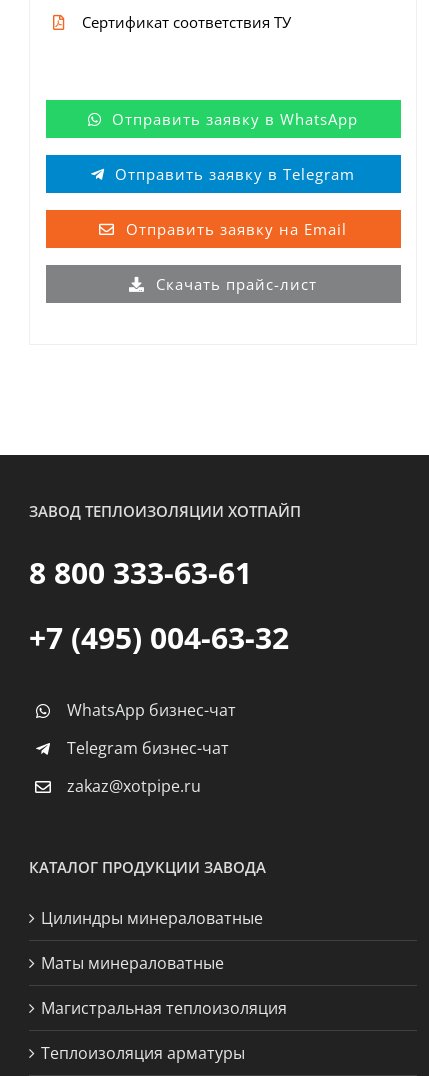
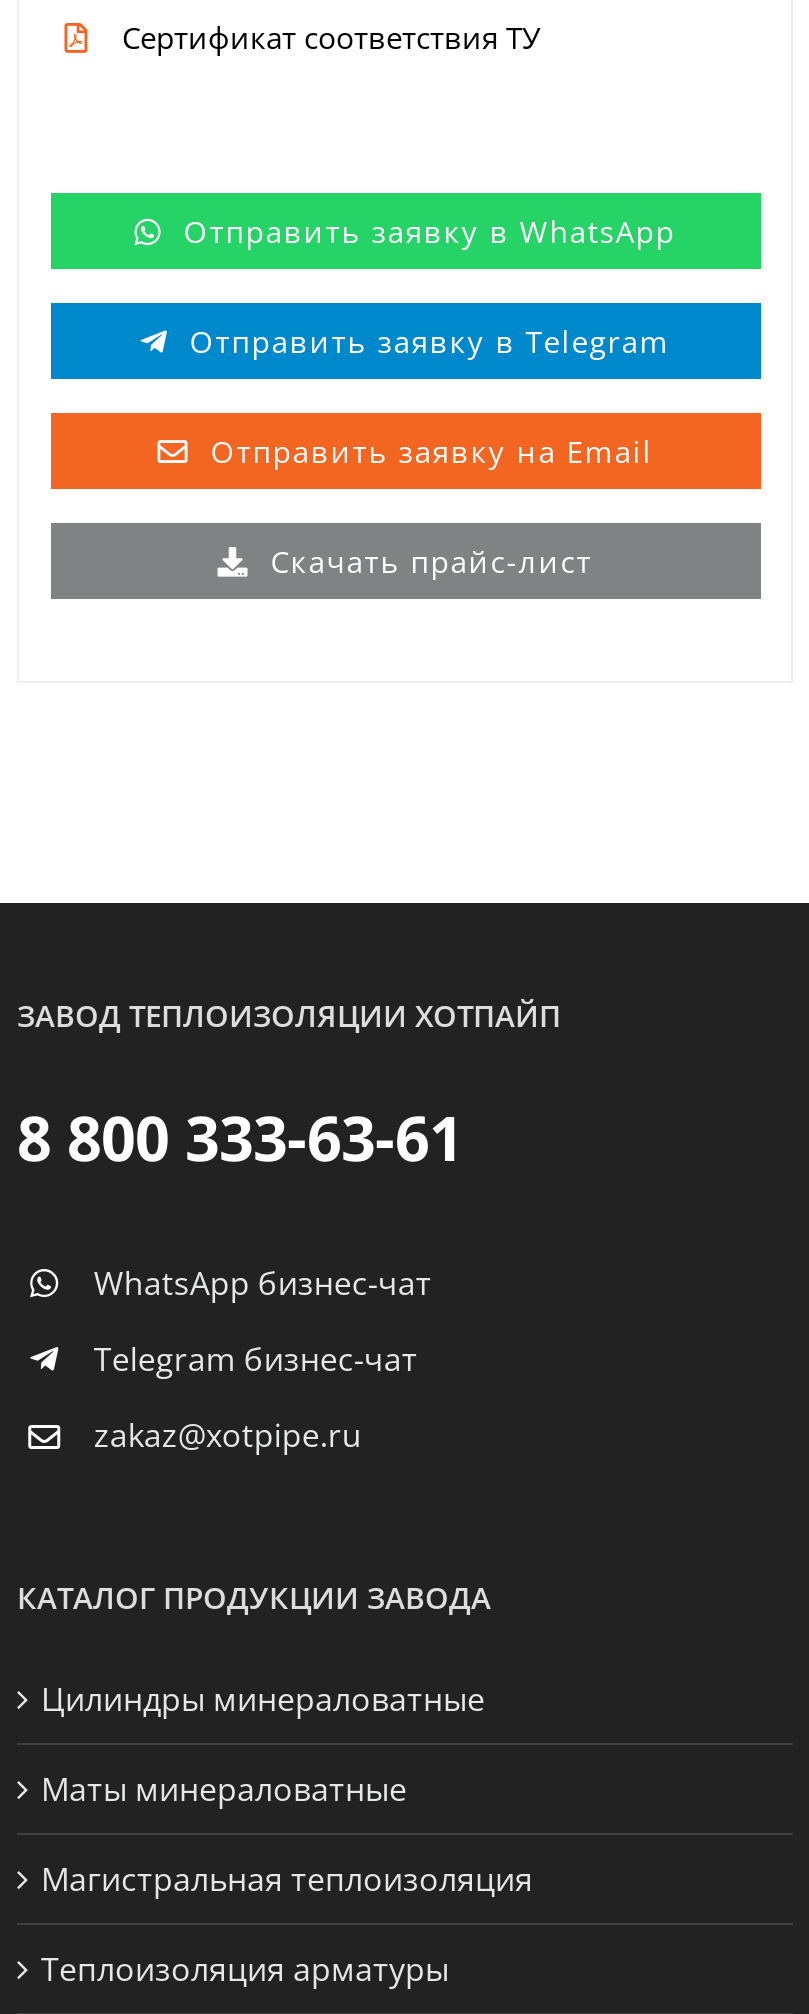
- +7 (495) 004-63-32
